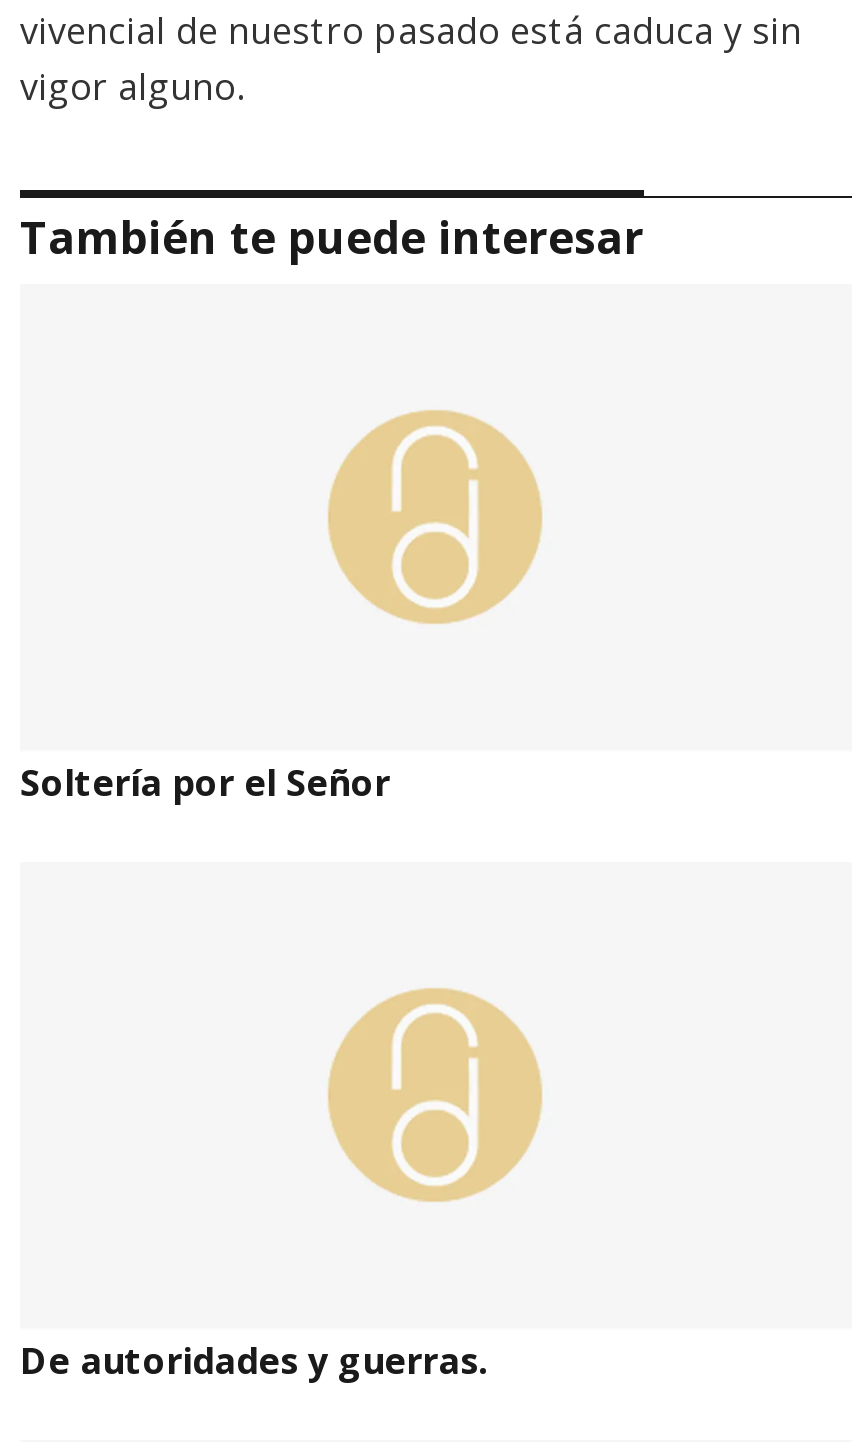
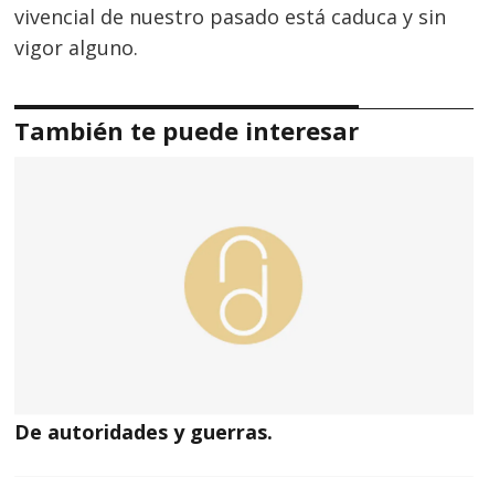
- Soltería por el Señor
